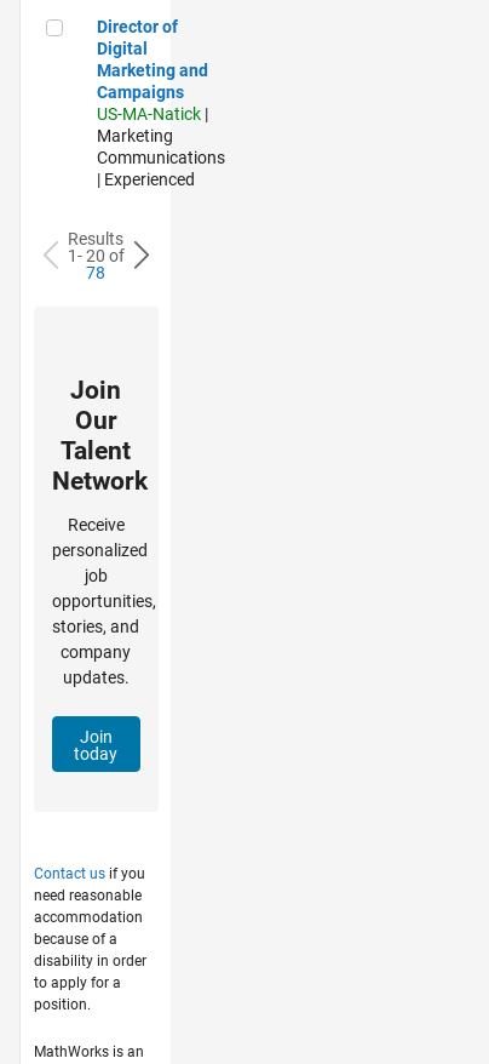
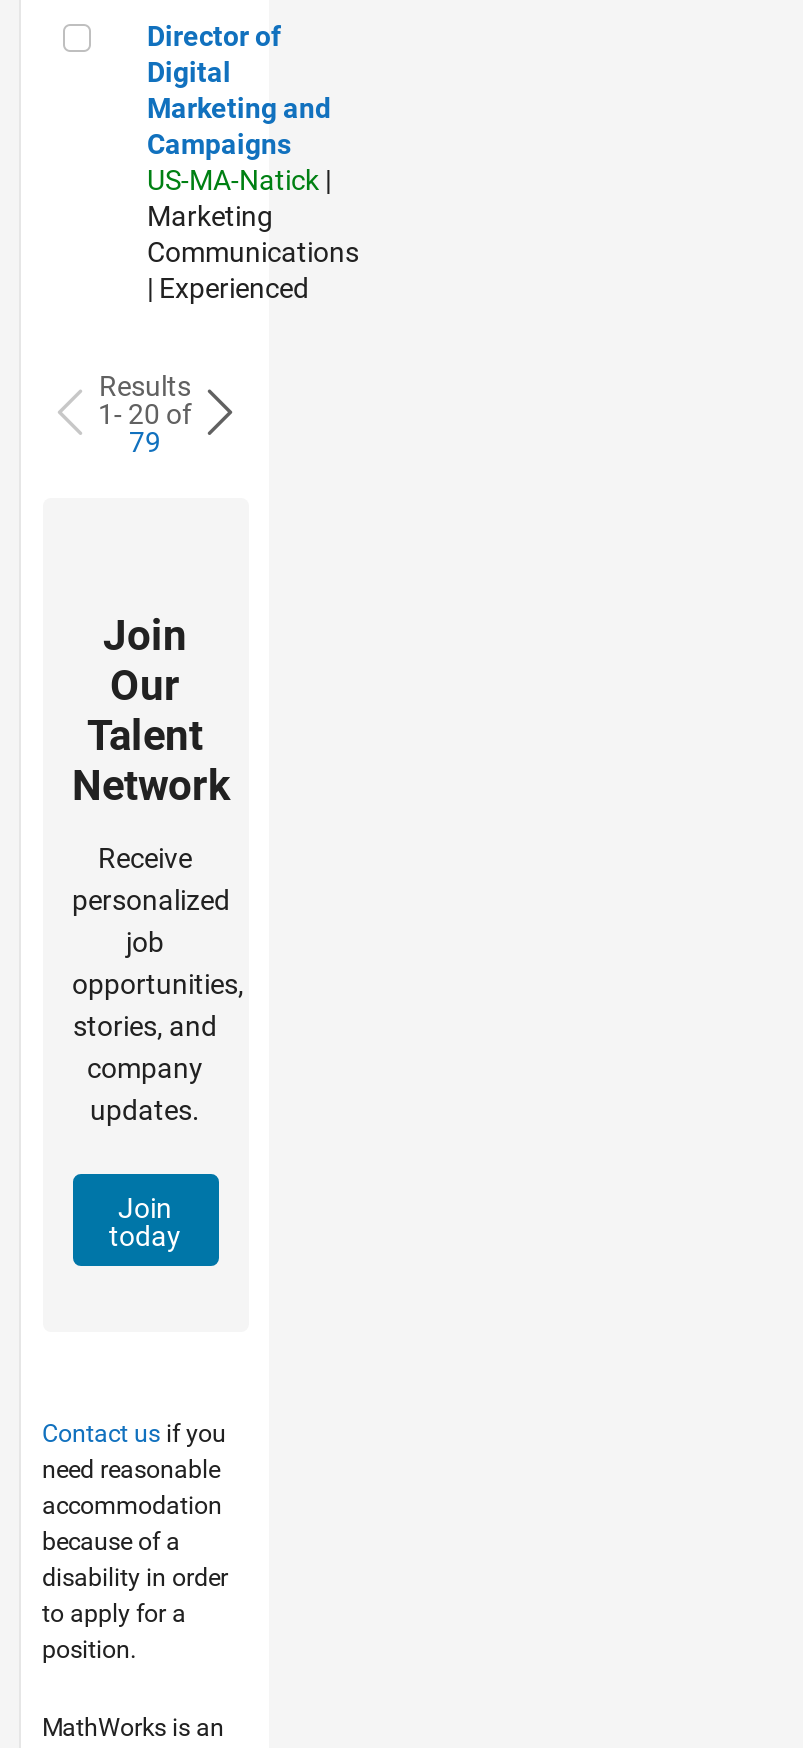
- 78
+ 79
